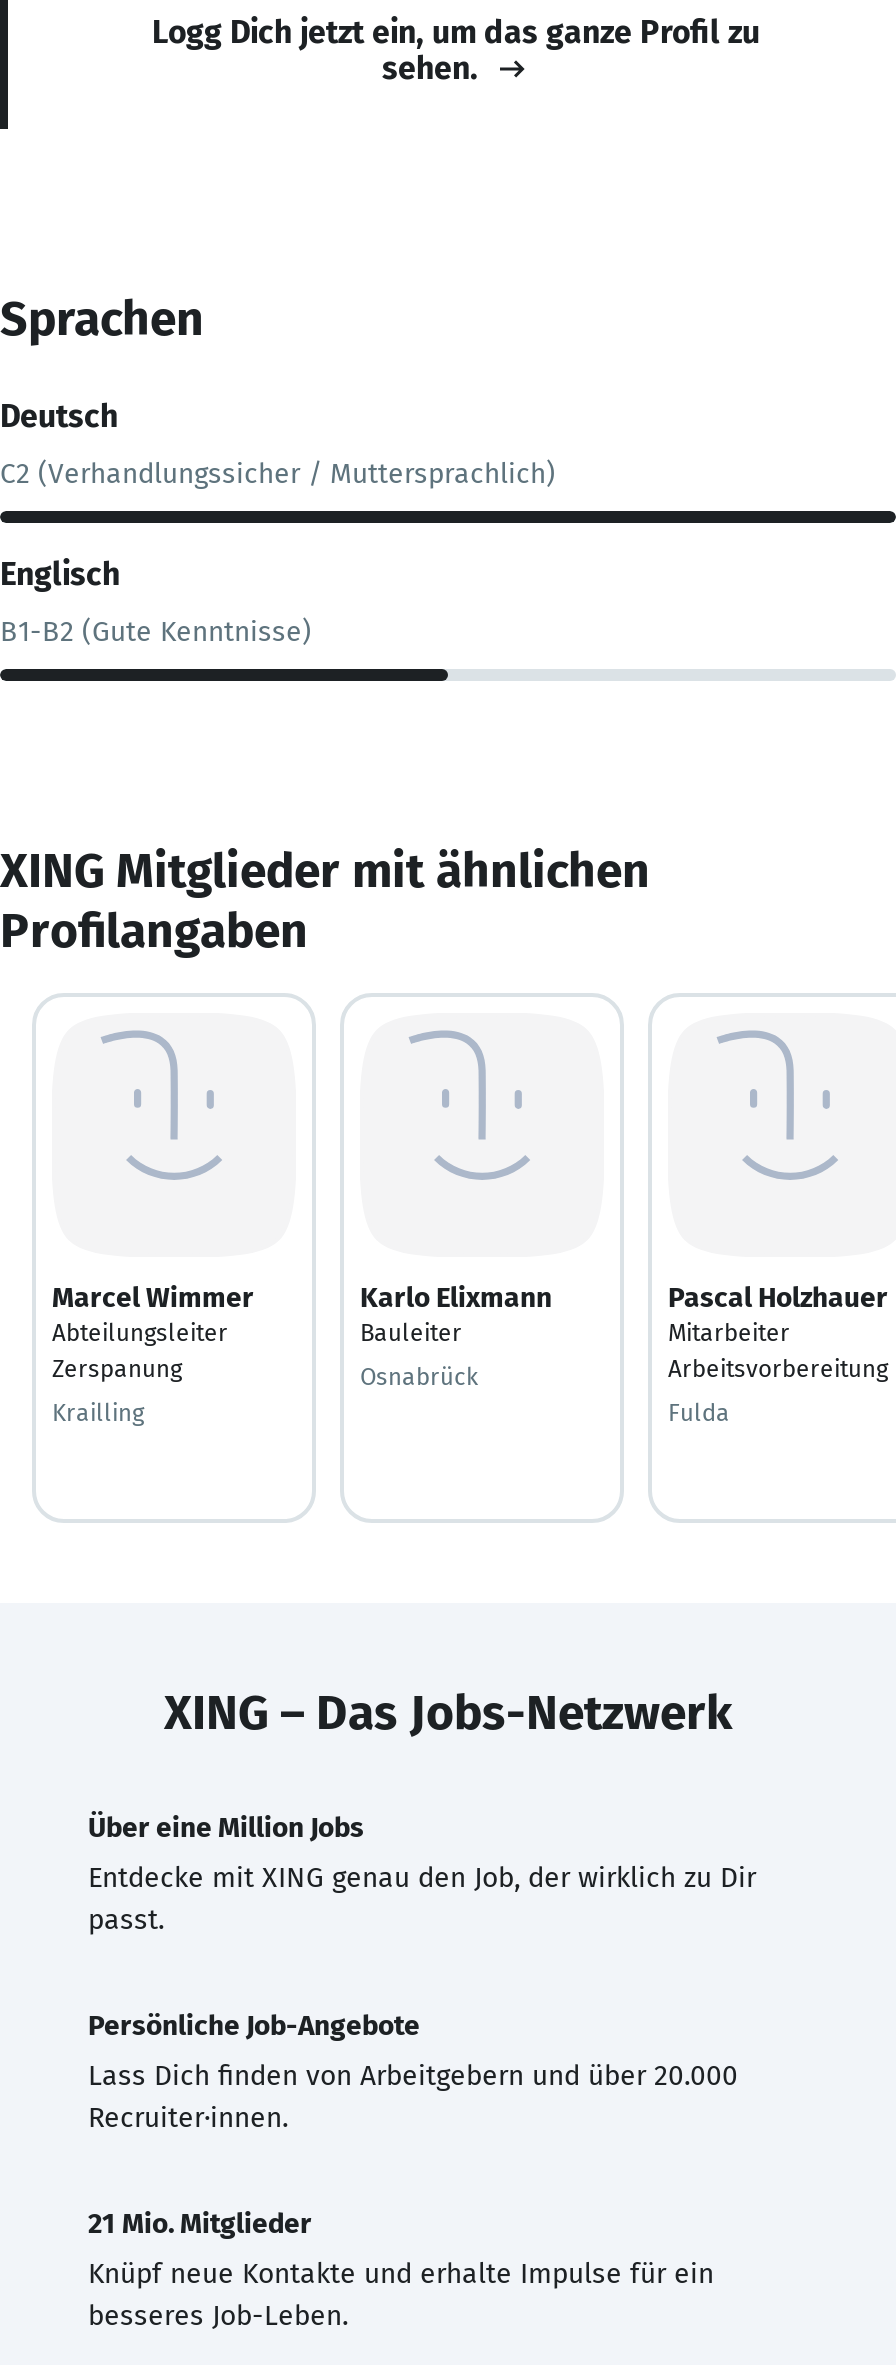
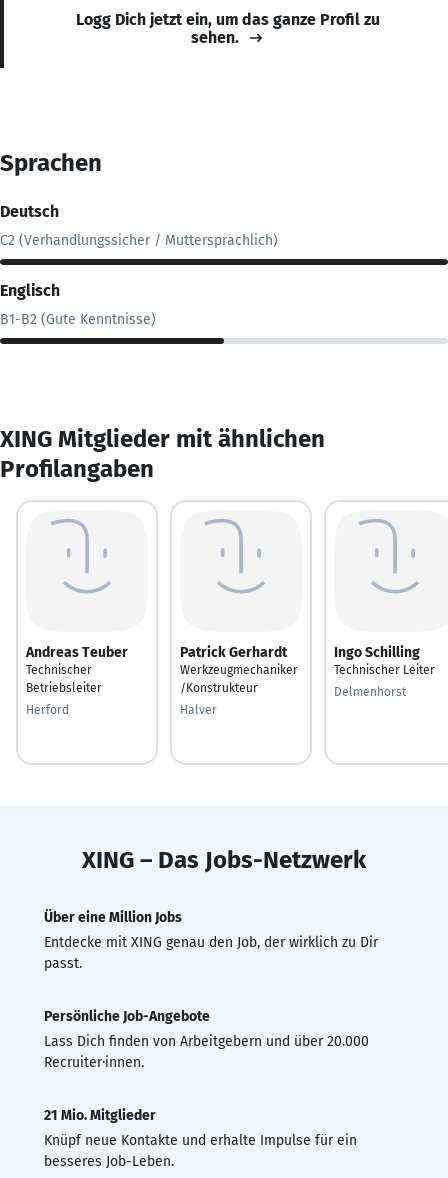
- Marcel Wimmer
- Abteilungsleiter
- Zerspanung
+ Andreas Teuber
+ Technischer
+ Betriebsleiter

- Karlo Elixmann
- Bauleiter
+ Patrick Gerhardt
+ Werkzeugmechaniker
+ /Konstrukteur

- Pascal Holzhauer
- Mitarbeiter
- Arbeitsvorbereitung
+ Ingo Schilling
+ Technischer Leiter

- Osnabrück
+ Halver

- Krailling
+ Herford

- Fulda
+ Delmenhorst
